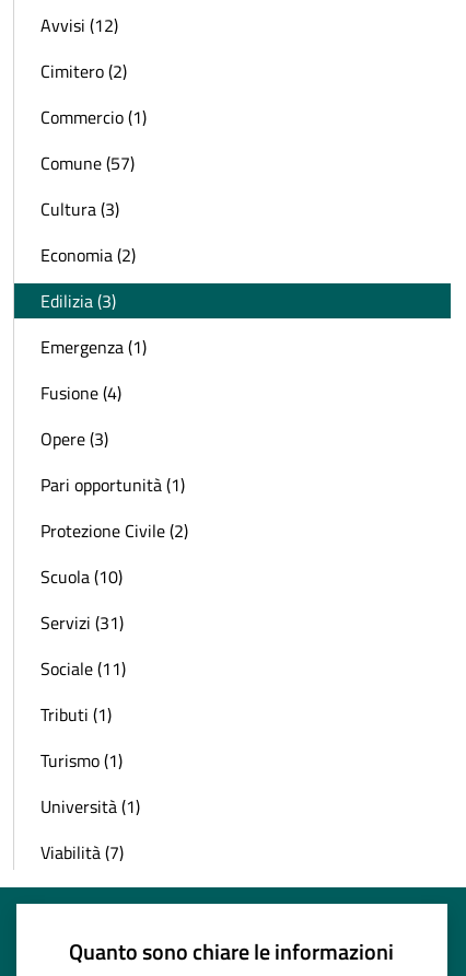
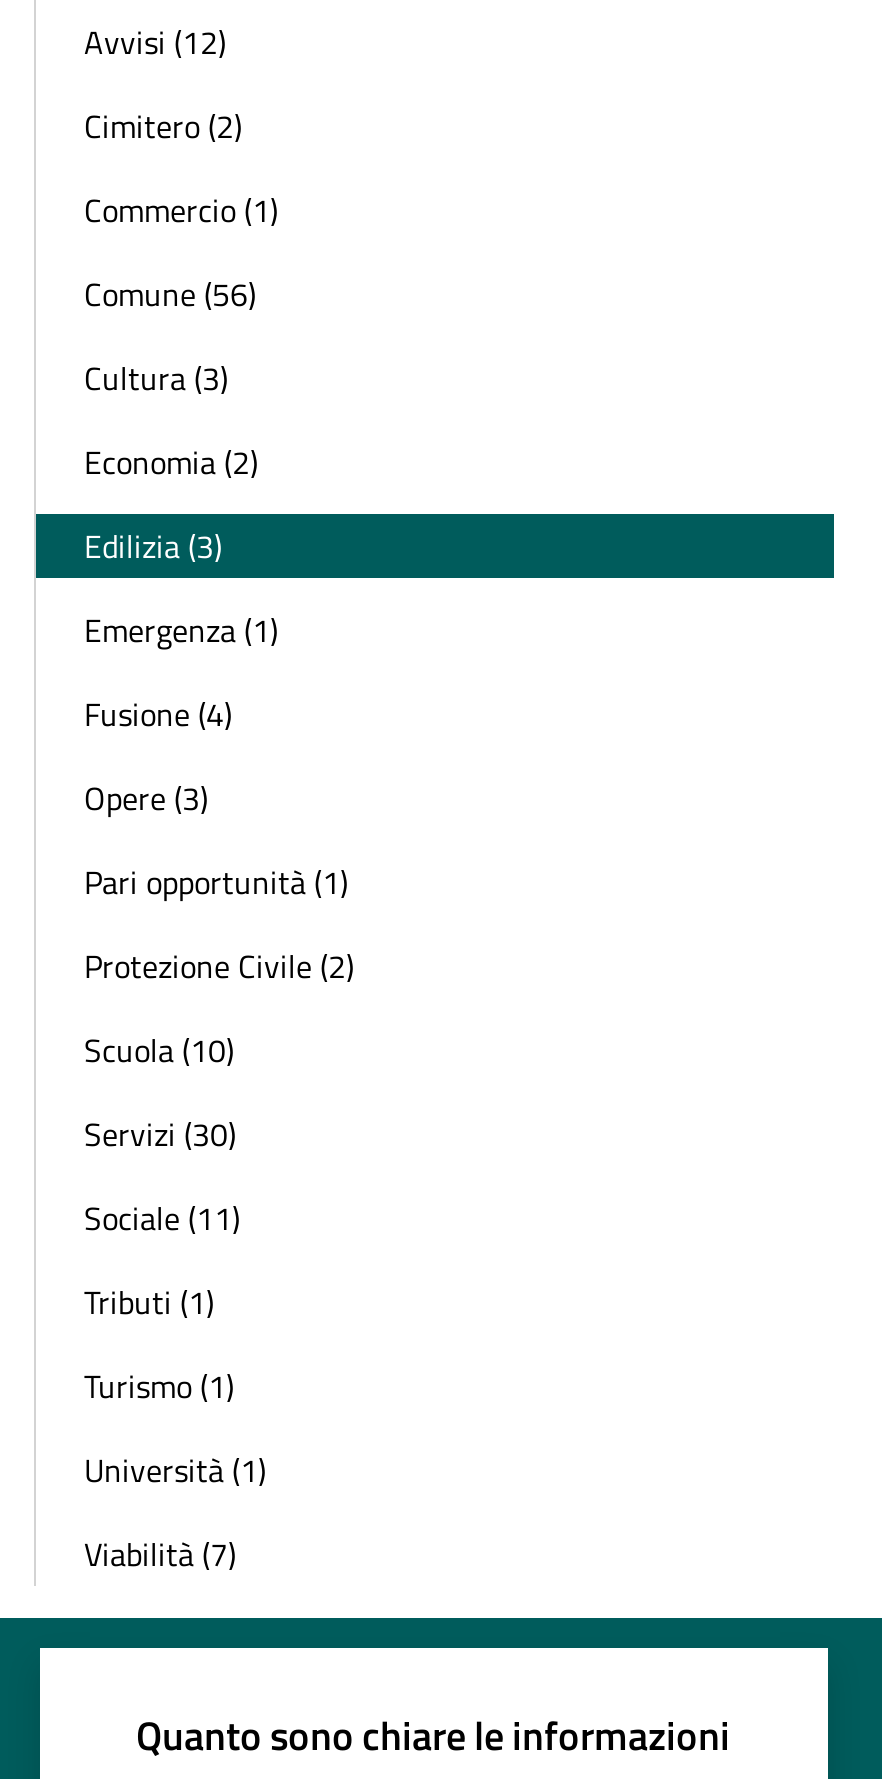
- Comune (57)
+ Comune (56)

- Servizi (31)
+ Servizi (30)
